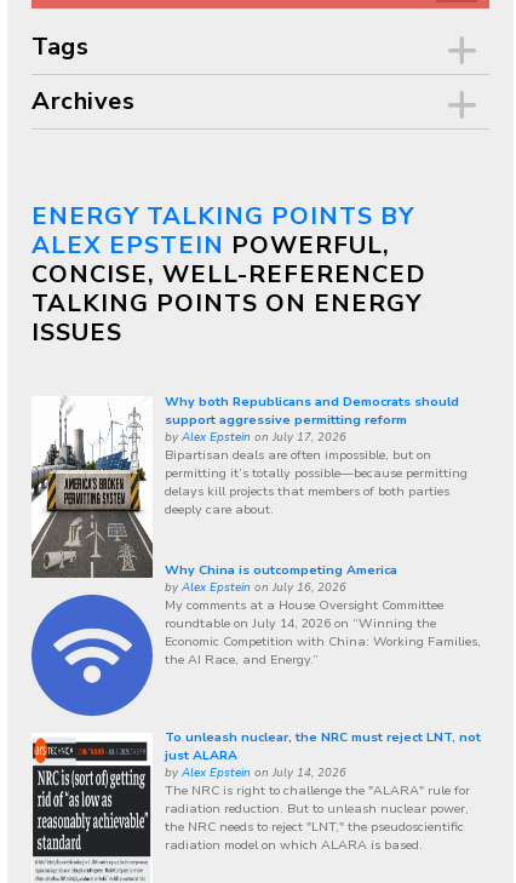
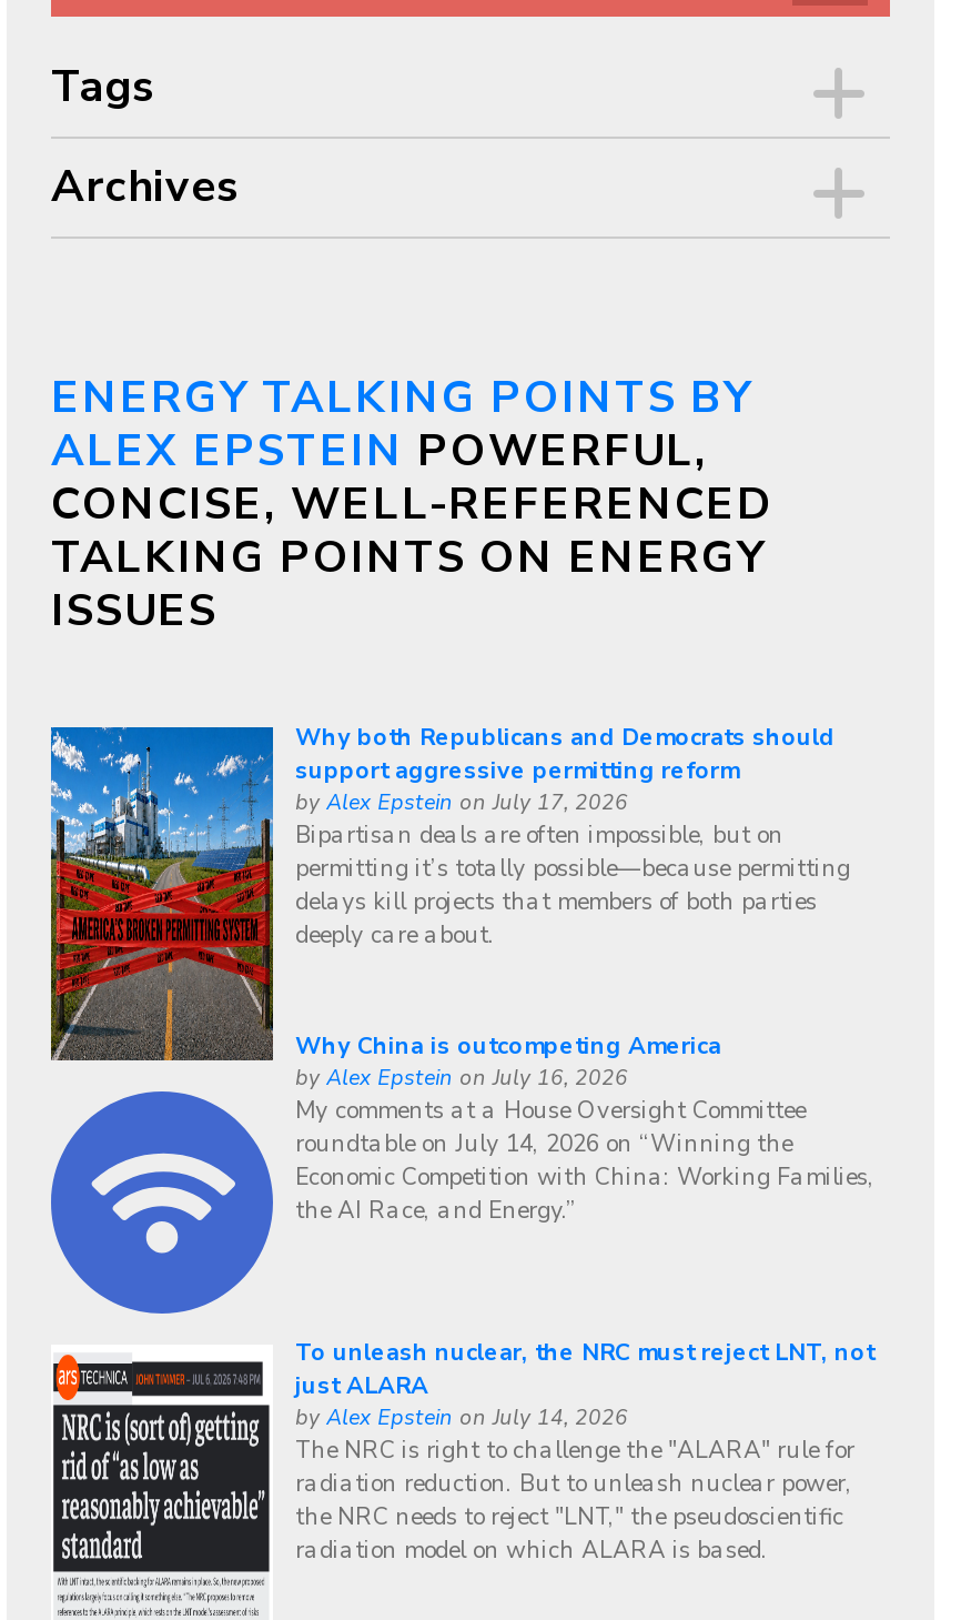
- [image]
+ [image]
